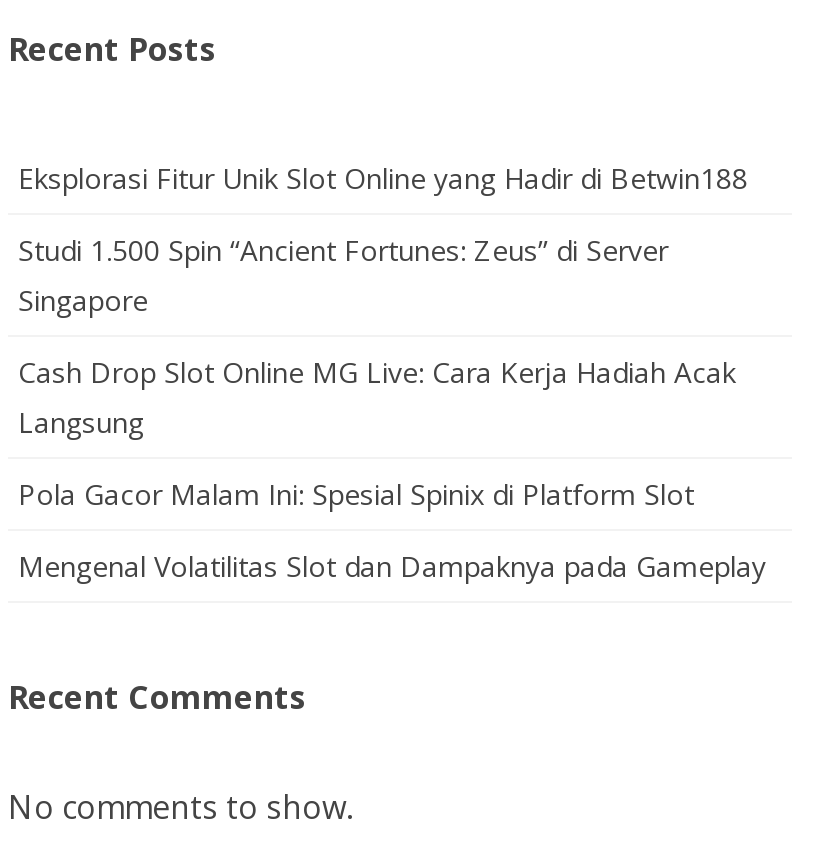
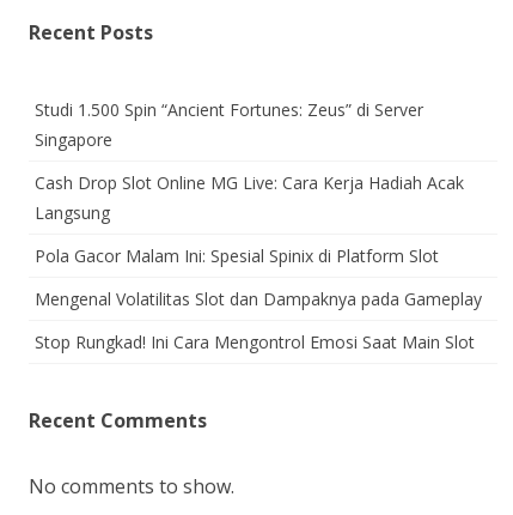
- Eksplorasi Fitur Unik Slot Online yang Hadir di Betwin188

moved up: Studi 1.500 Spin “Ancient Fortunes: Zeus” di Server | Singapore | Cash Drop Slot Online MG Live: Cara Kerja Hadiah Acak | Langsung | Pola Gacor Malam Ini: Spesial Spinix di Platform Slot | Mengenal Volatilitas Slot dan Dampaknya pada Gameplay

+ Stop Rungkad! Ini Cara Mengontrol Emosi Saat Main Slot
